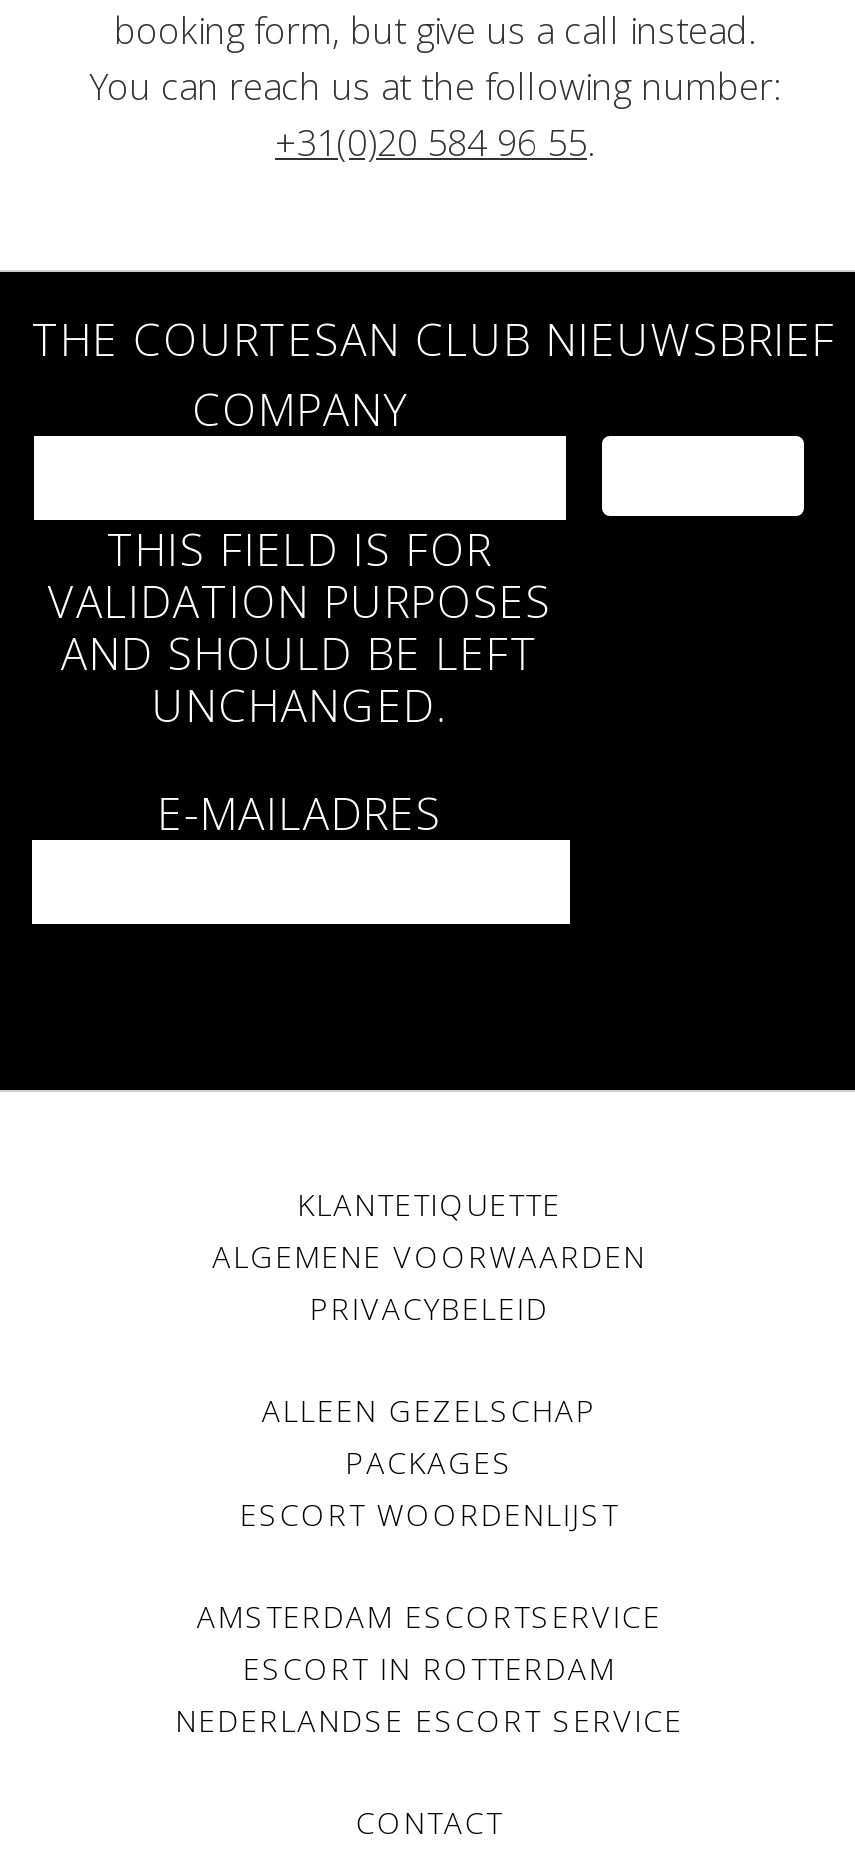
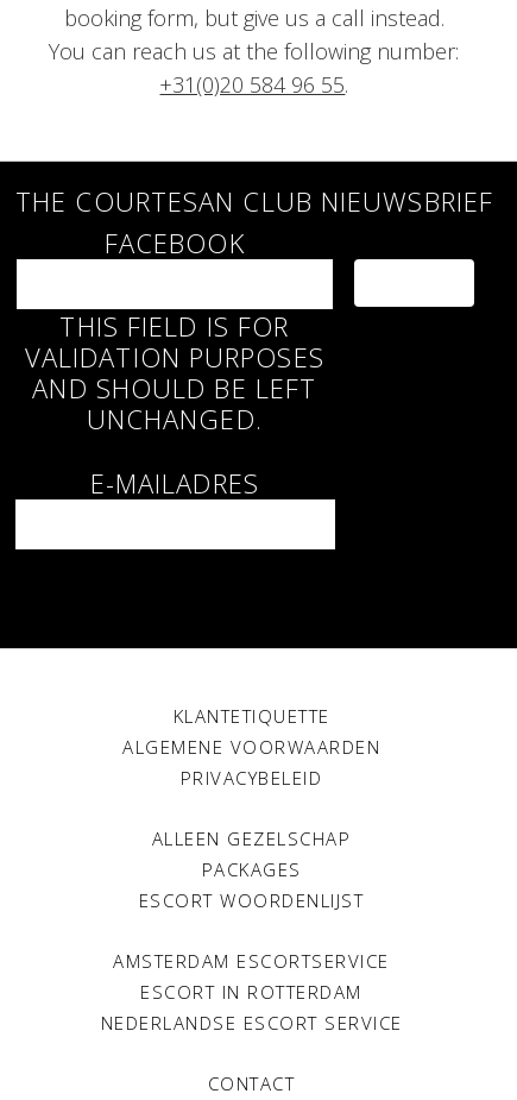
- COMPANY
+ FACEBOOK
